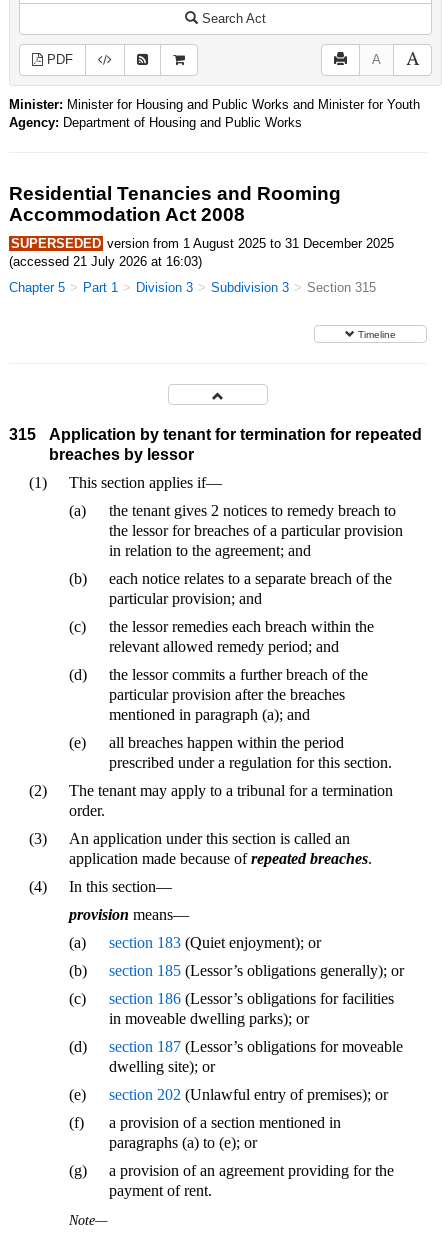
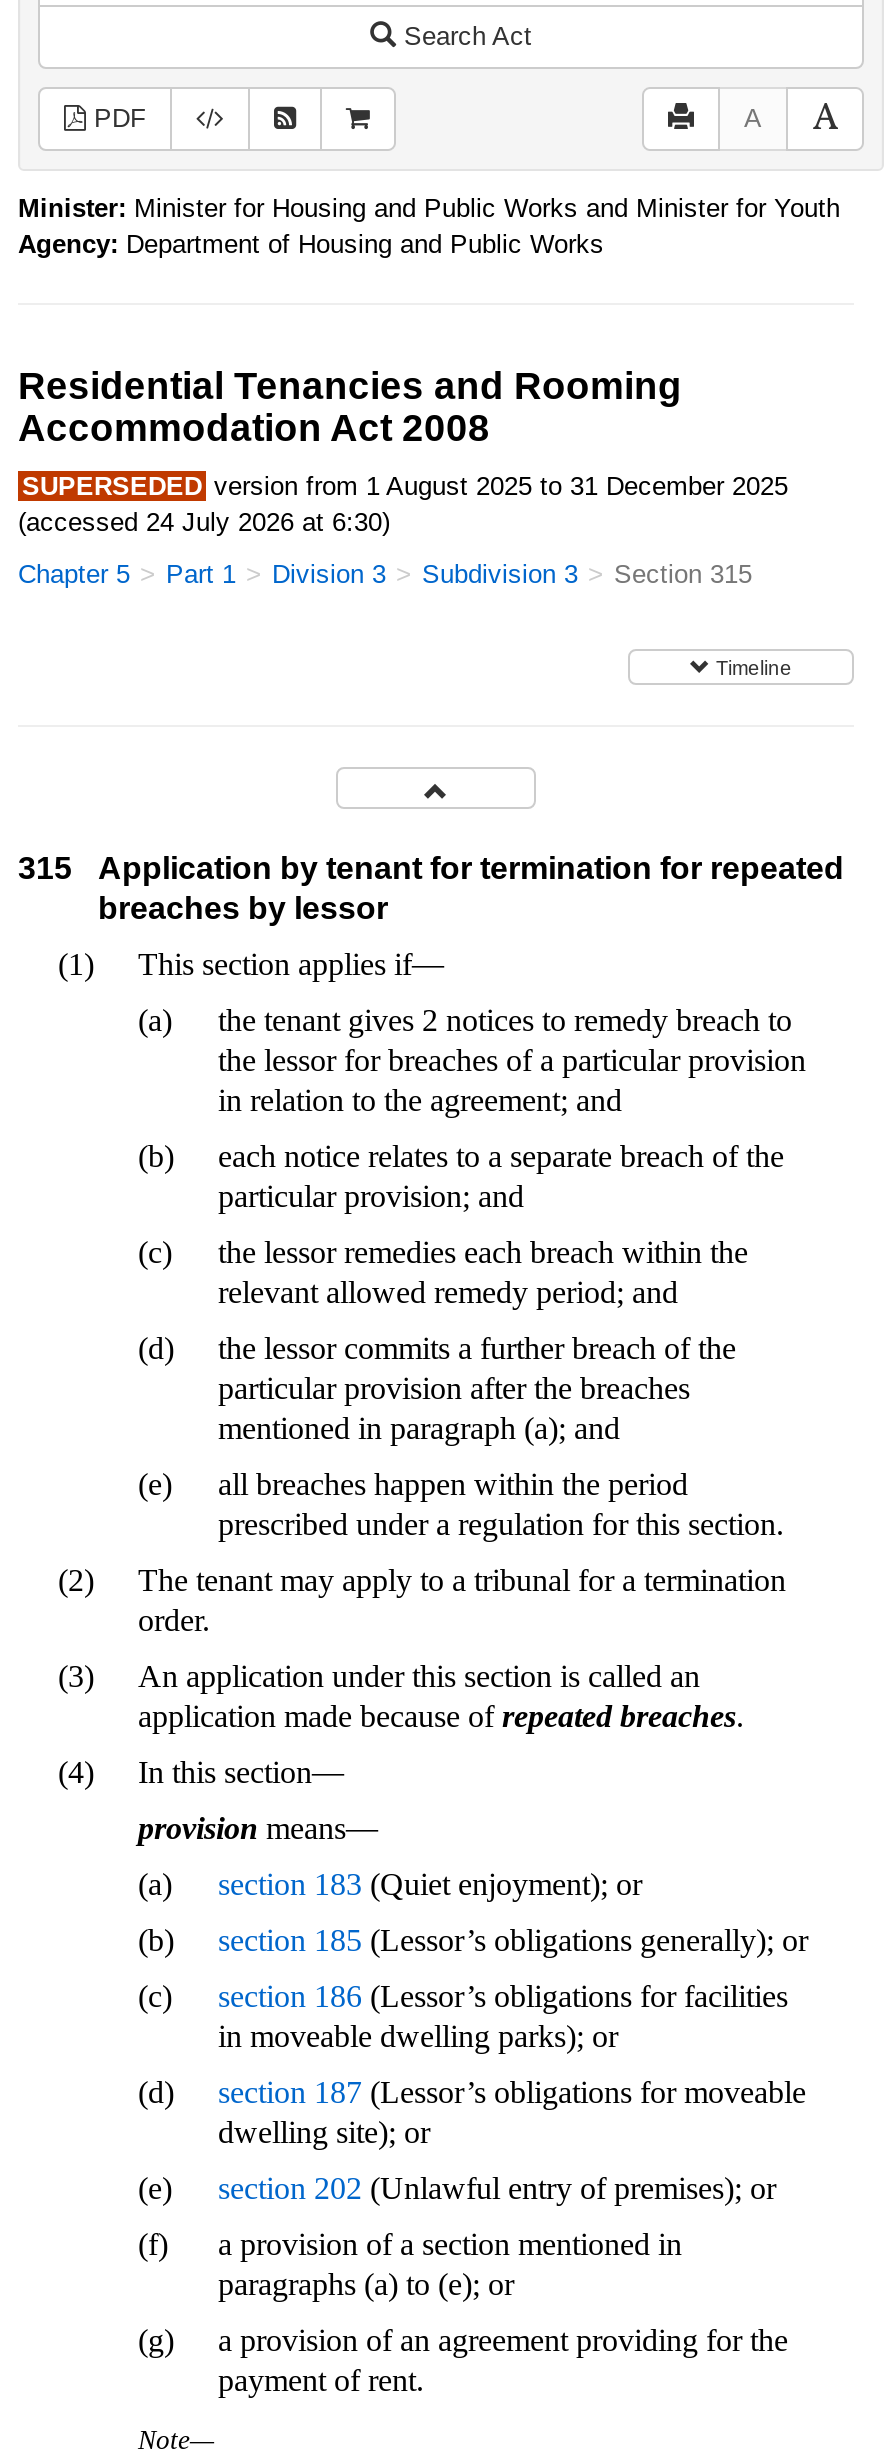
- (accessed 21 July 2026 at 16:03)
+ (accessed 24 July 2026 at 6:30)
